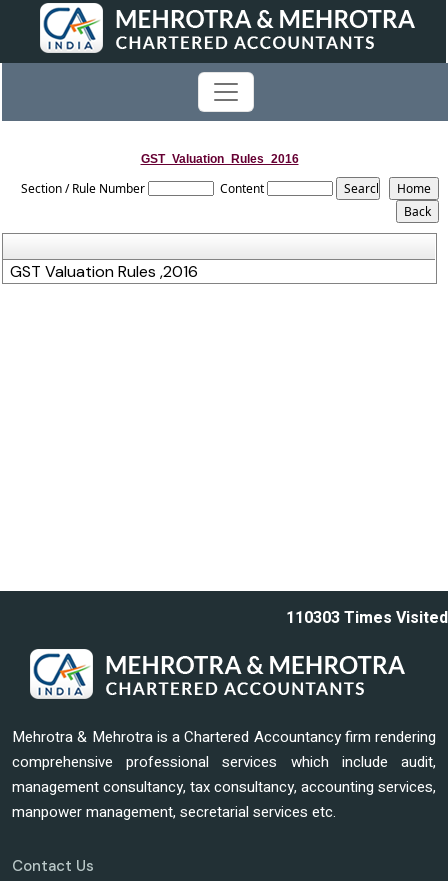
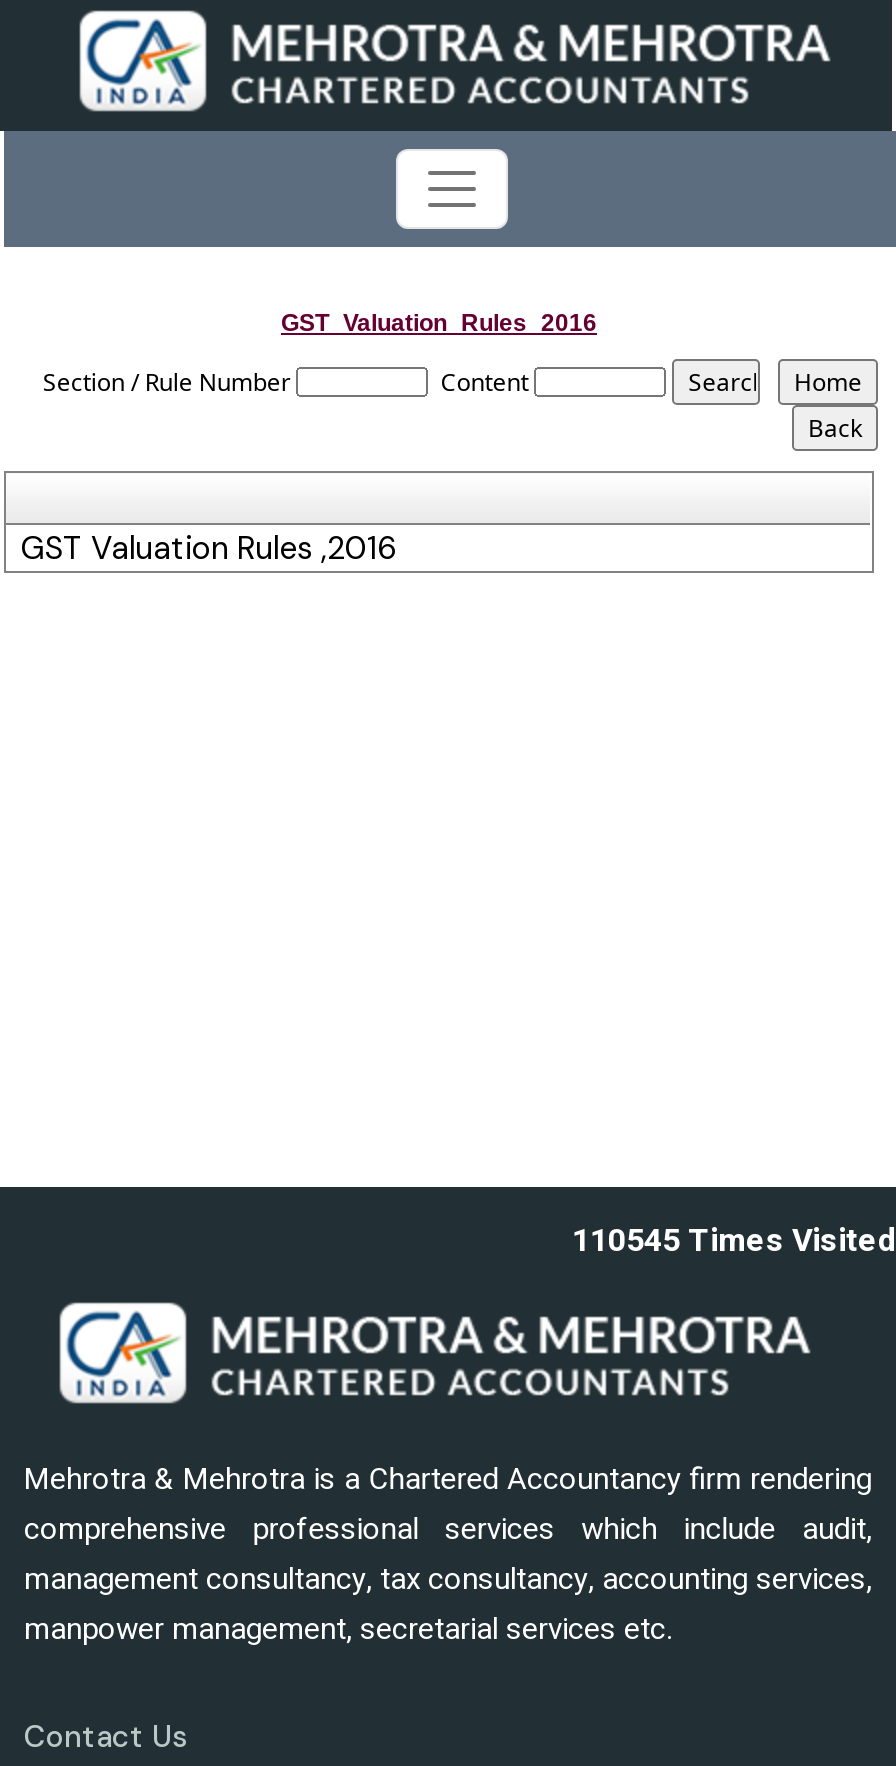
- 110303 Times Visited
+ 110545 Times Visited
